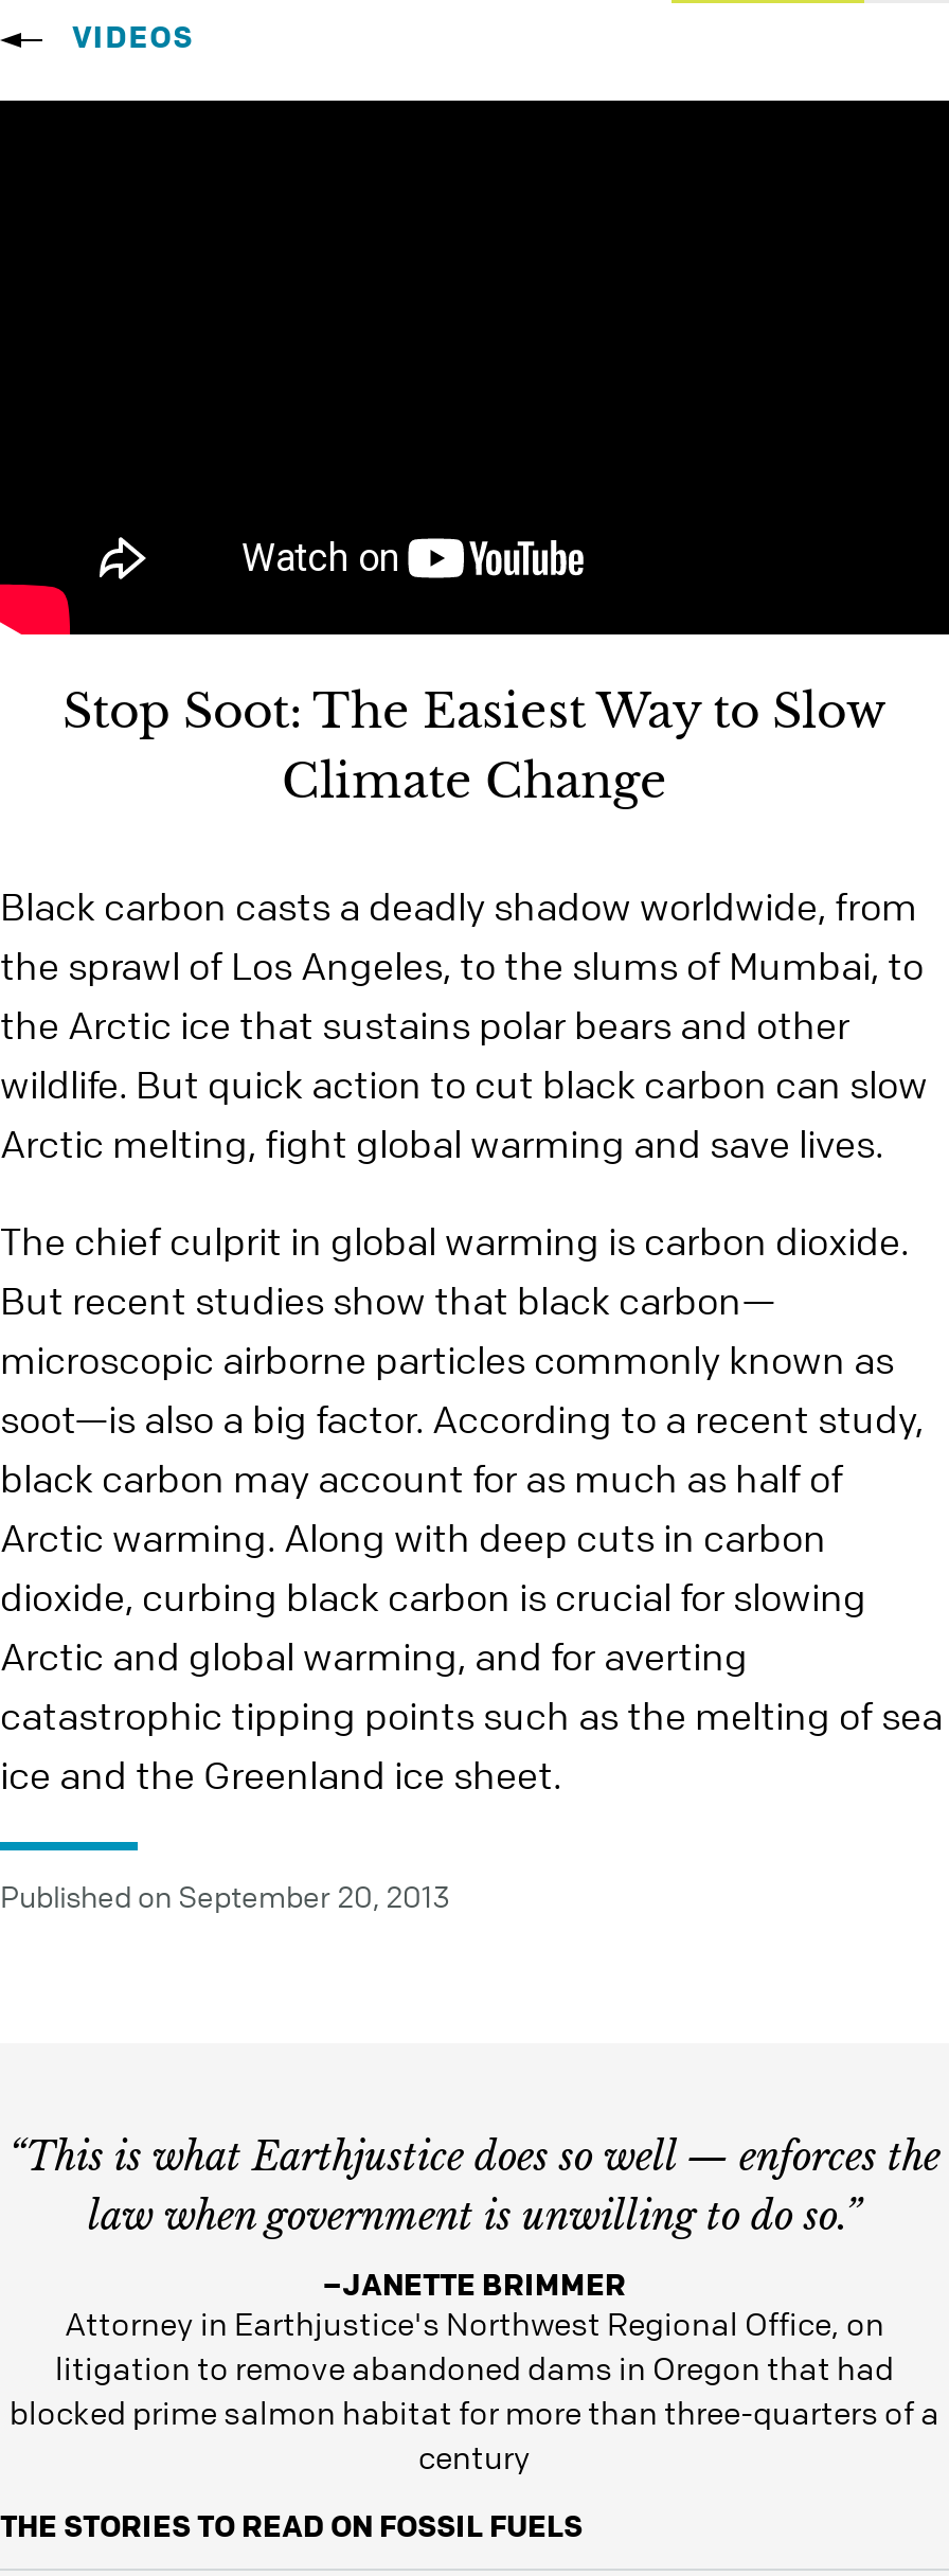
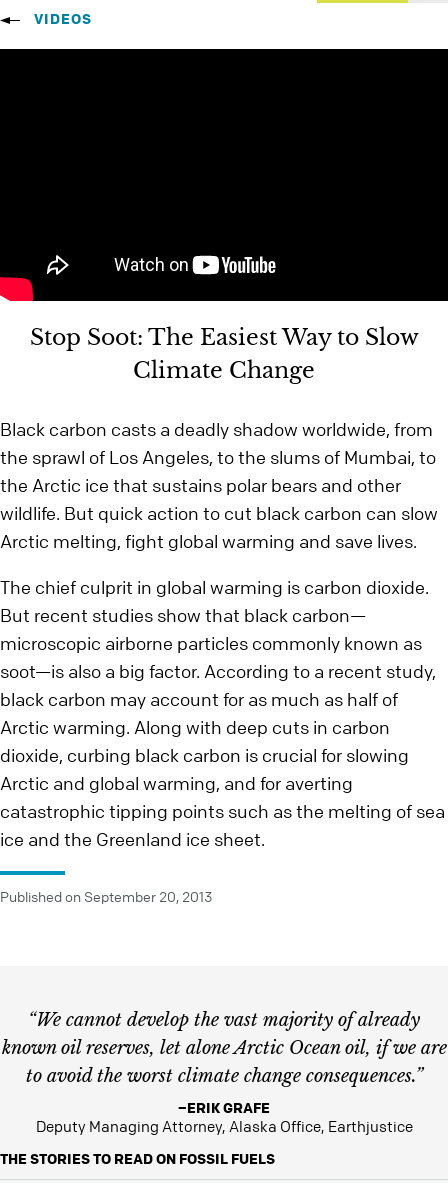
- “This is what Earthjustice does so well — enforces the
- law when government is unwilling to do so.”
+ “We cannot develop the vast majority of already
+ known oil reserves, let alone Arctic Ocean oil, if we are
+ to avoid the worst climate change consequences.”

- –JANETTE BRIMMER
- Attorney in Earthjustice's Northwest Regional Office, on
- litigation to remove abandoned dams in Oregon that had
- blocked prime salmon habitat for more than three-quarters of a
- century
+ –ERIK GRAFE
+ Deputy Managing Attorney, Alaska Office, Earthjustice
